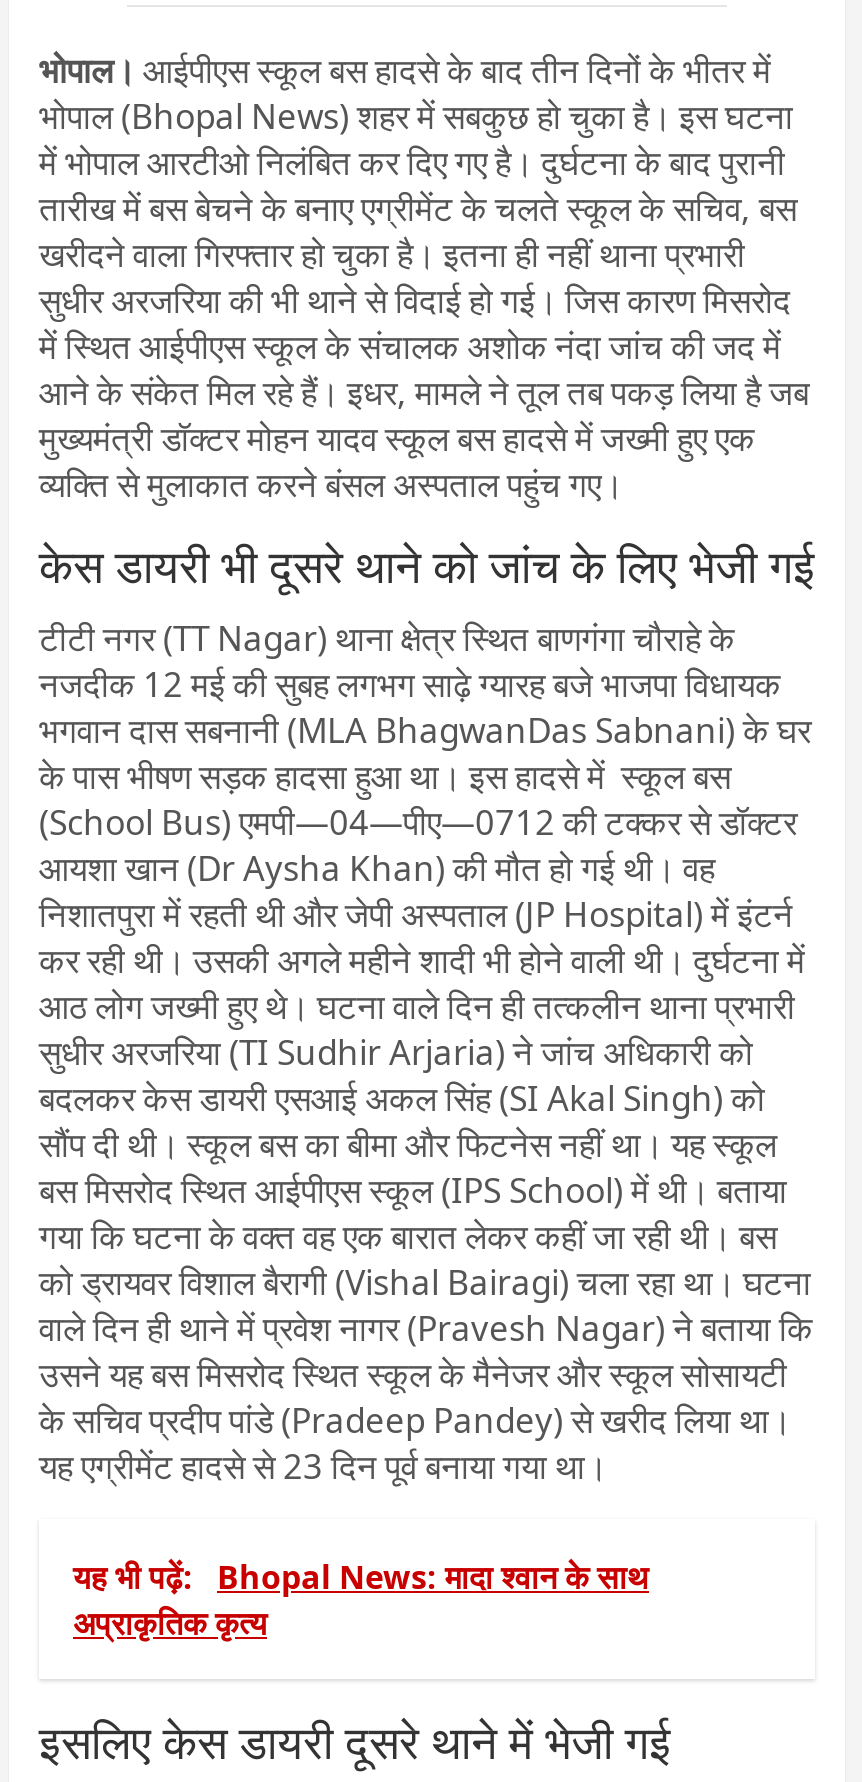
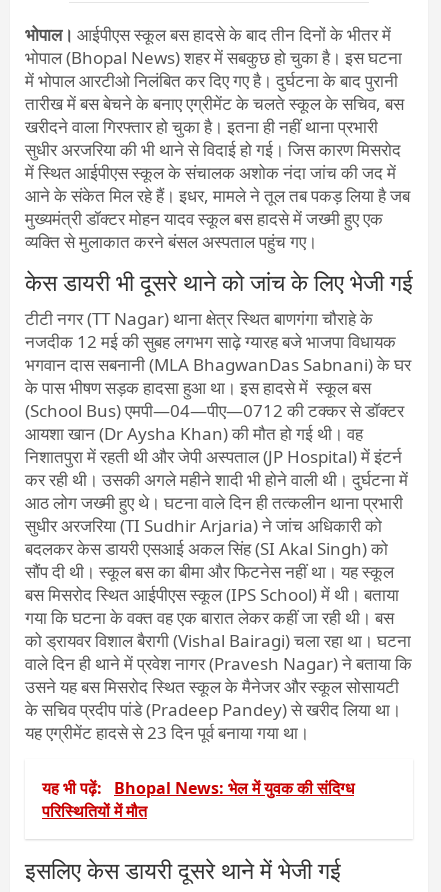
- यह भी पढ़ें: Bhopal News: मादा श्वान के साथ
- अप्राकृतिक कृत्य
+ यह भी पढ़ें: Bhopal News: भेल में युवक की संदिग्ध
+ परिस्थितियों में मौत
